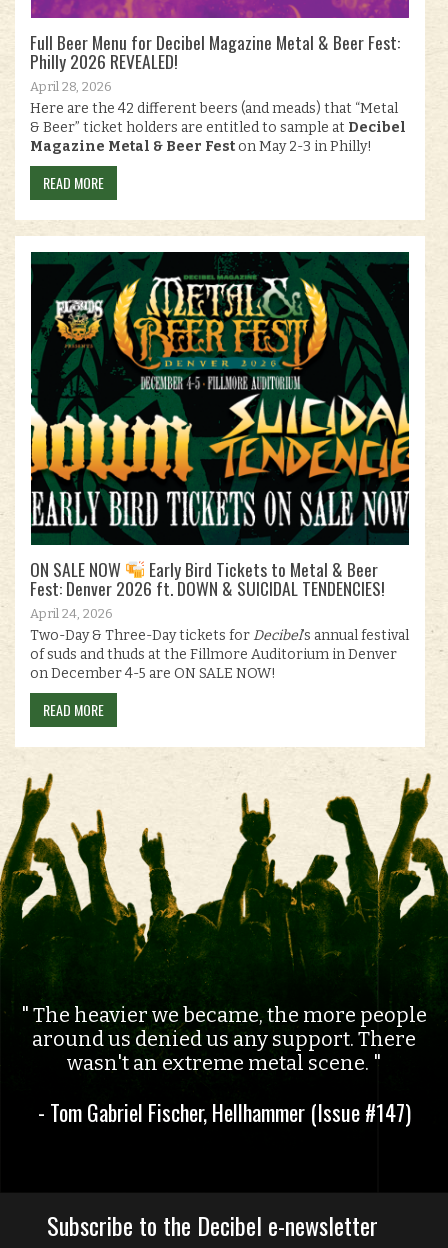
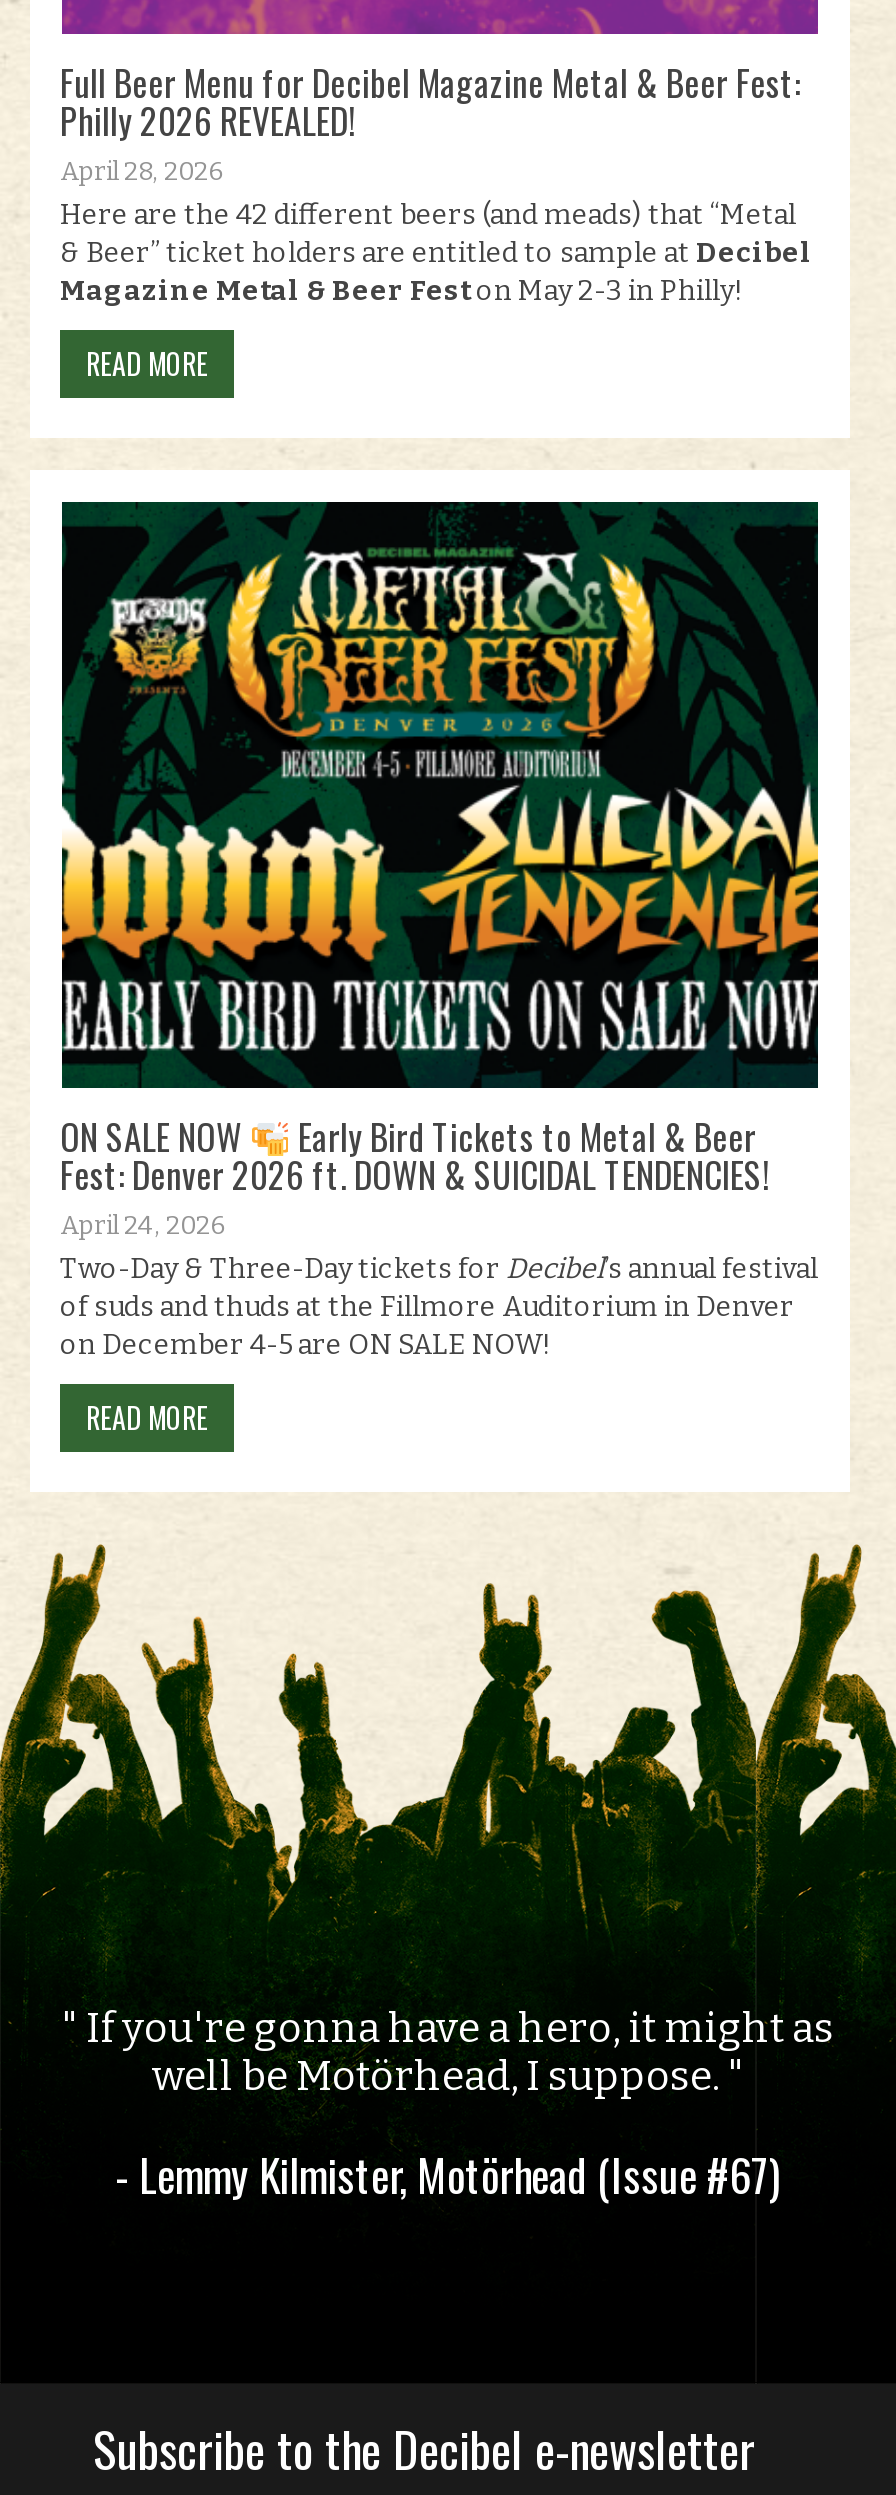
- The heavier we became, the more people
- around us denied us any support. There
- wasn't an extreme metal scene.
+ If you're gonna have a hero, it might as
+ well be Motörhead, I suppose.

- - Tom Gabriel Fischer, Hellhammer (Issue #147)
+ - Lemmy Kilmister, Motörhead (Issue #67)
